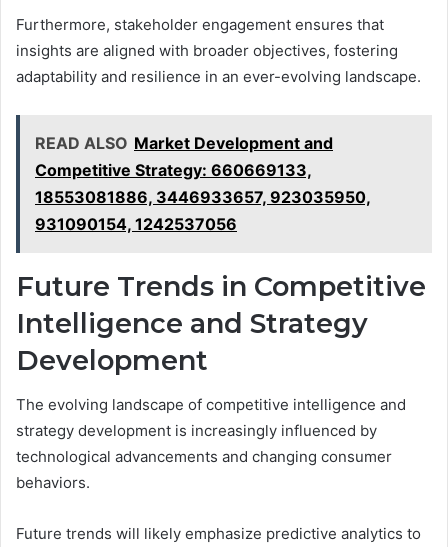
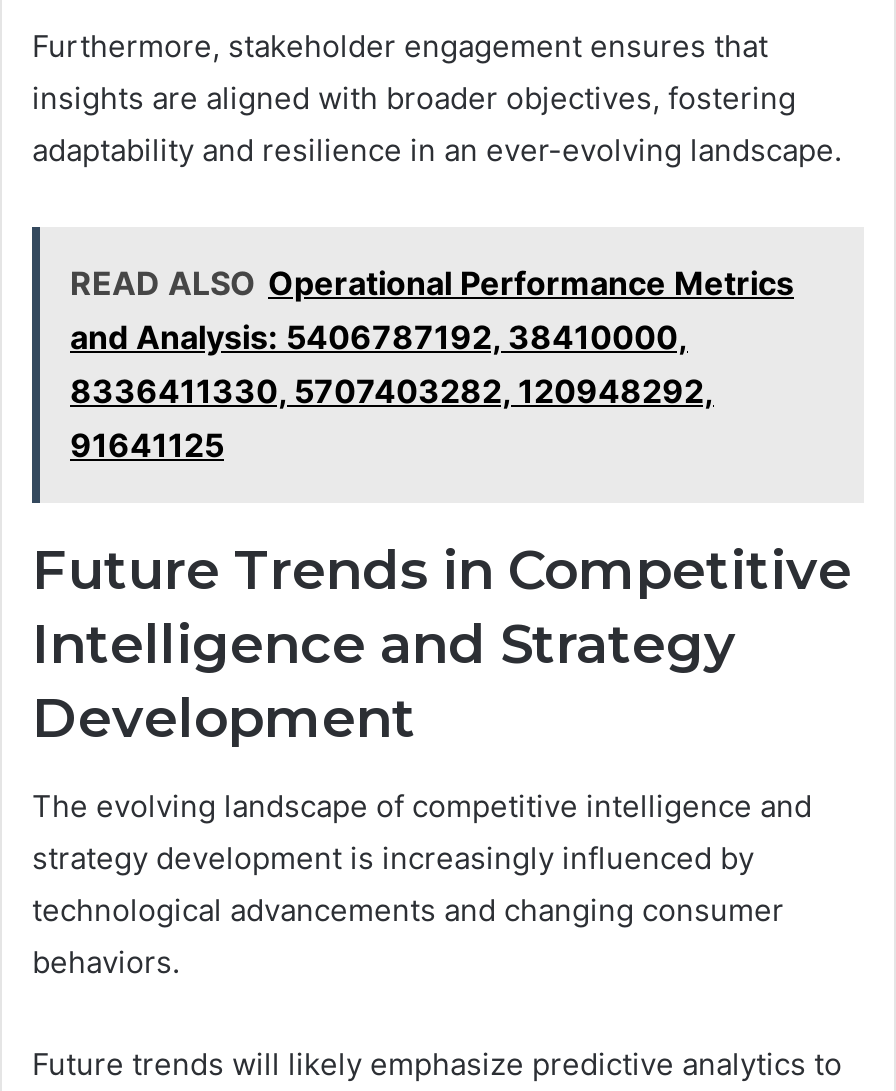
- READ ALSO Market Development and
- Competitive Strategy: 660669133,
- 18553081886, 3446933657, 923035950,
- 931090154, 1242537056
+ READ ALSO Operational Performance Metrics
+ and Analysis: 5406787192, 38410000,
+ 8336411330, 5707403282, 120948292,
+ 91641125
